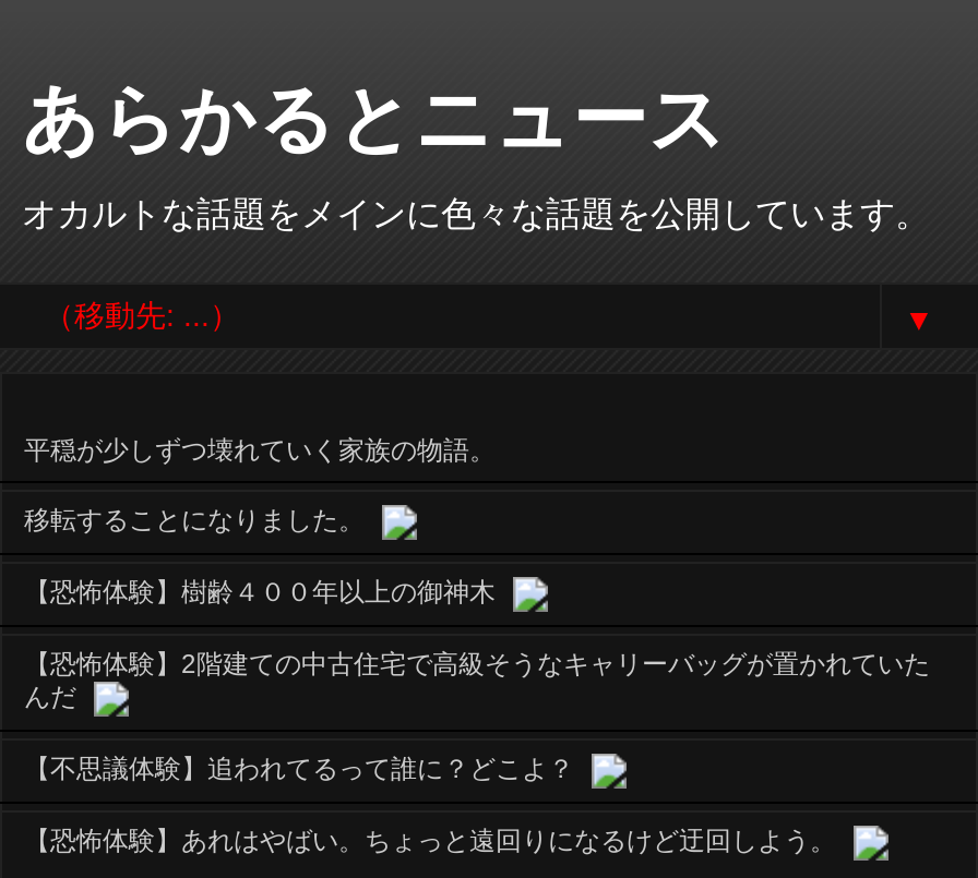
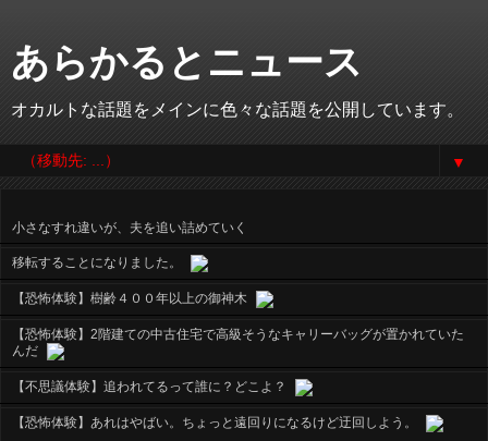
- 平穏が少しずつ壊れていく家族の物語。
+ 小さなすれ違いが、夫を追い詰めていく
